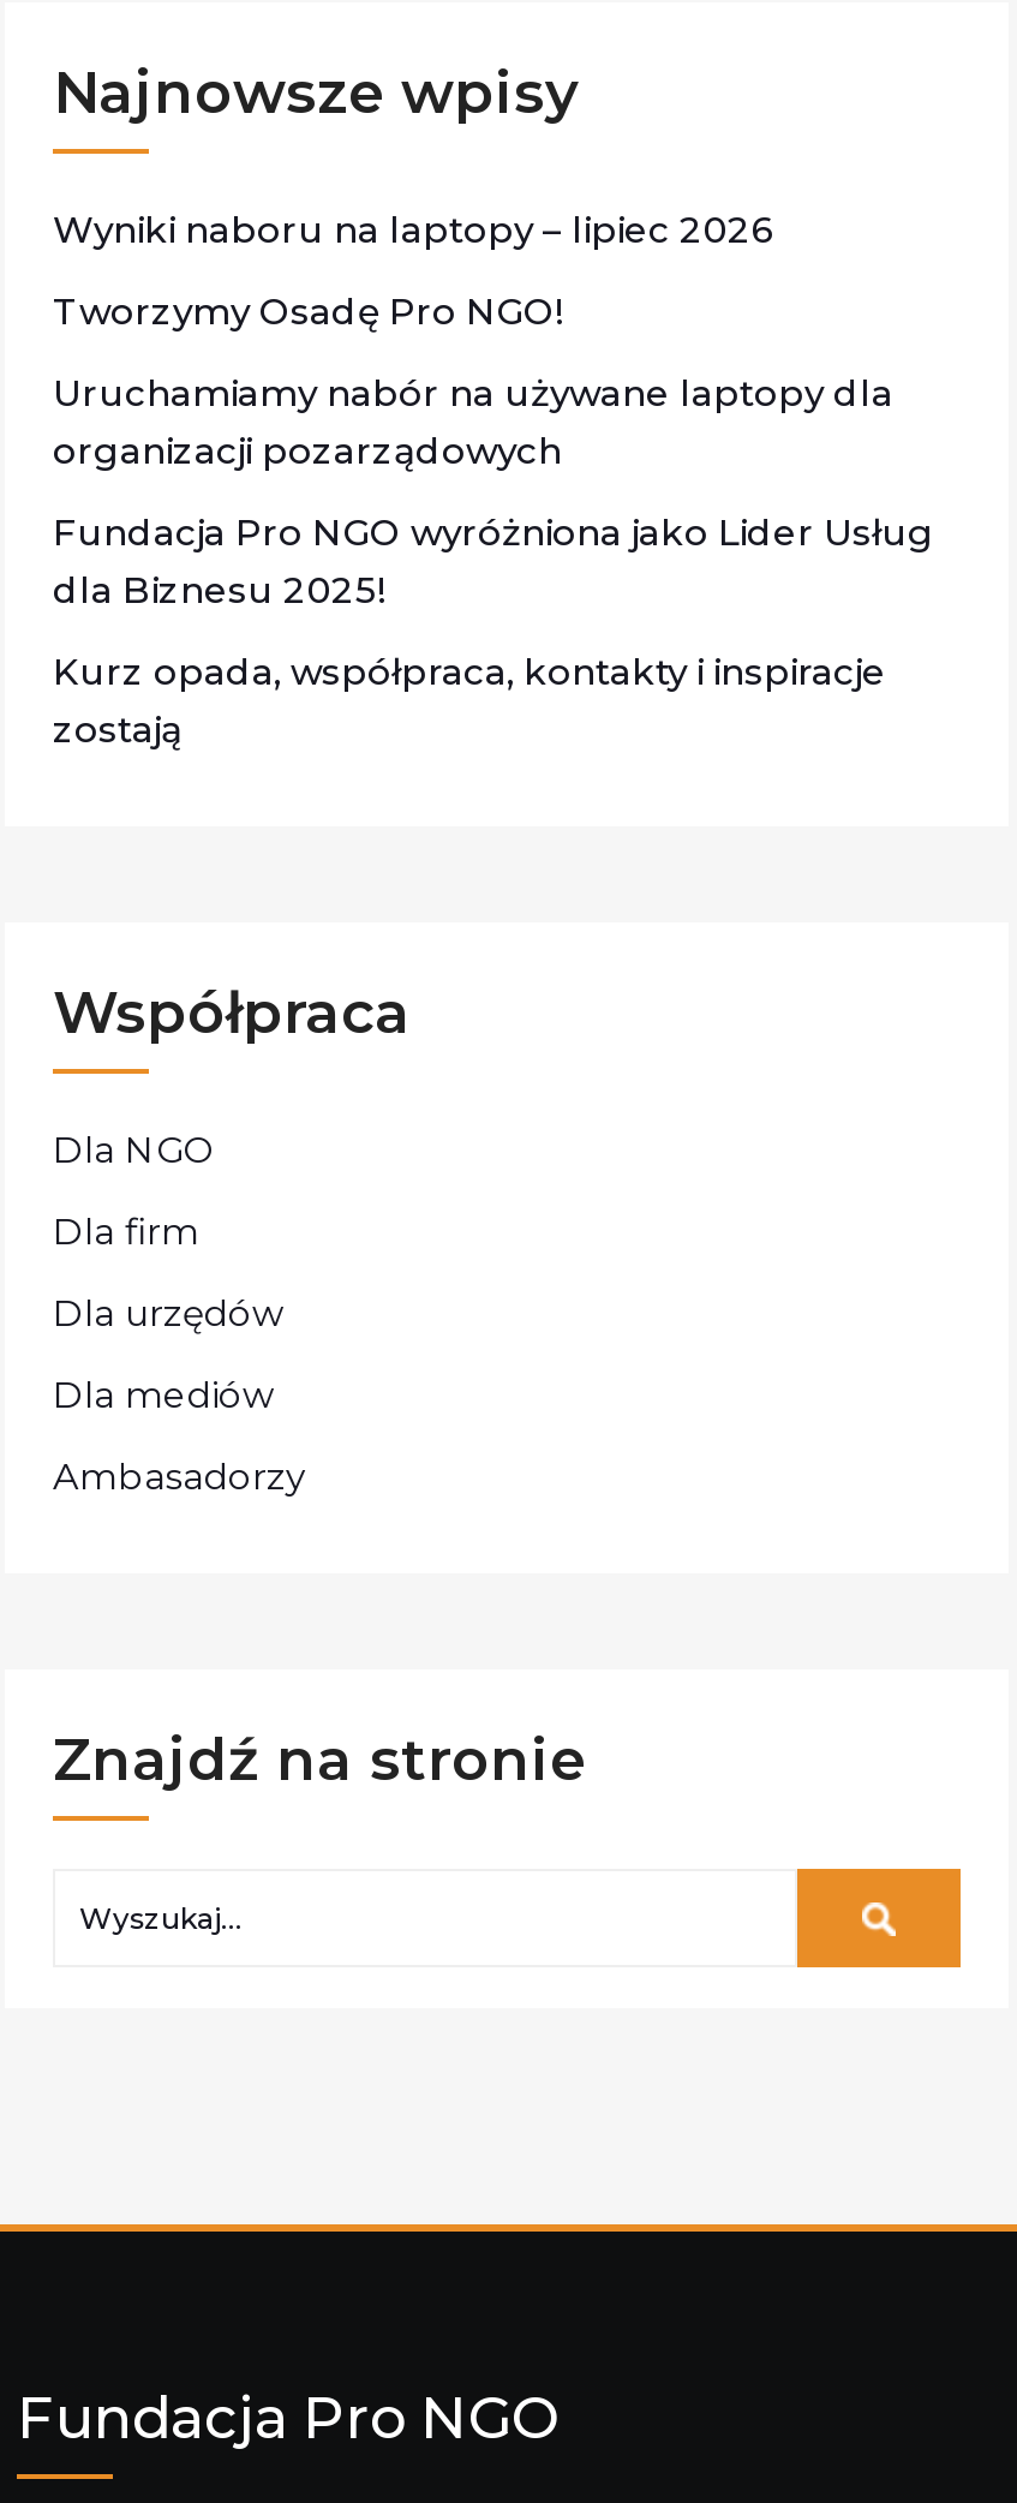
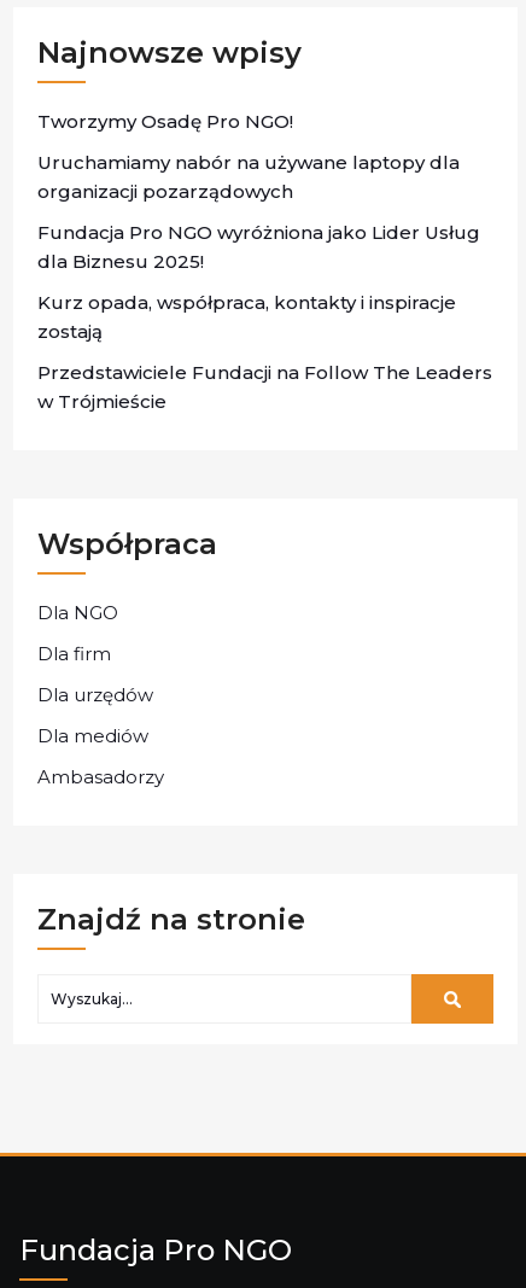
- Wyniki naboru na laptopy – lipiec 2026

moved up: Tworzymy Osadę Pro NGO! | Uruchamiamy nabór na używane laptopy dla | organizacji pozarządowych | Fundacja Pro NGO wyróżniona jako Lider Usług | dla Biznesu 2025! | Kurz opada, współpraca, kontakty i inspiracje | zostają

+ Przedstawiciele Fundacji na Follow The Leaders
+ w Trójmieście
